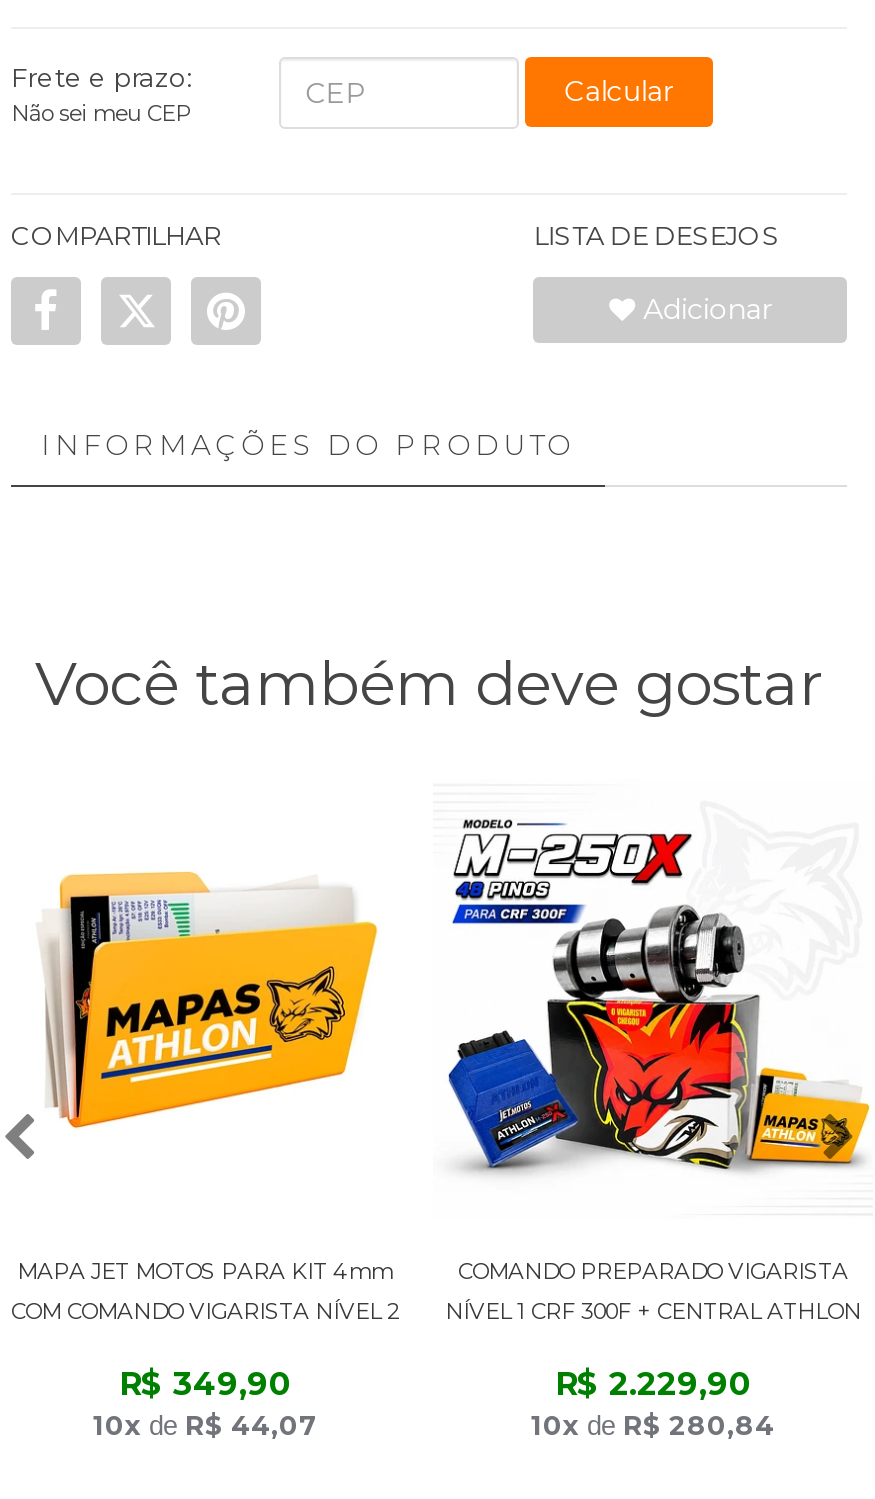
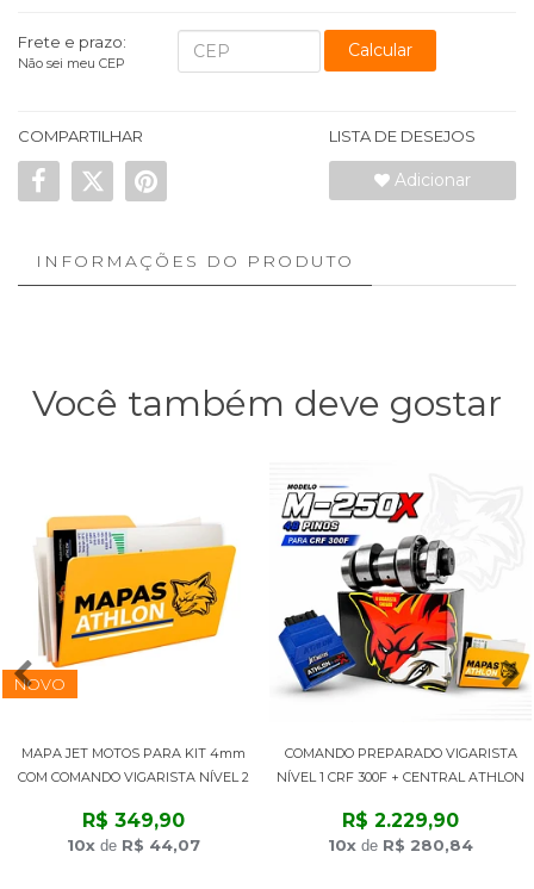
+ NOVO
